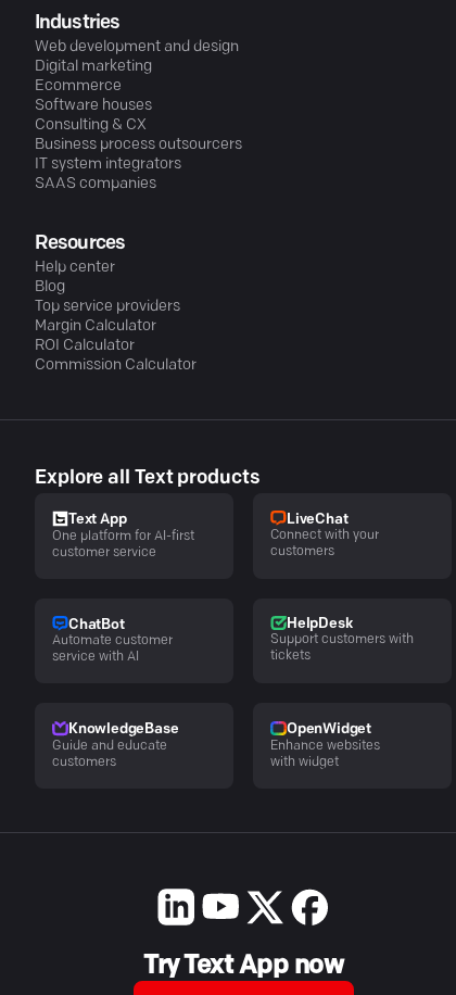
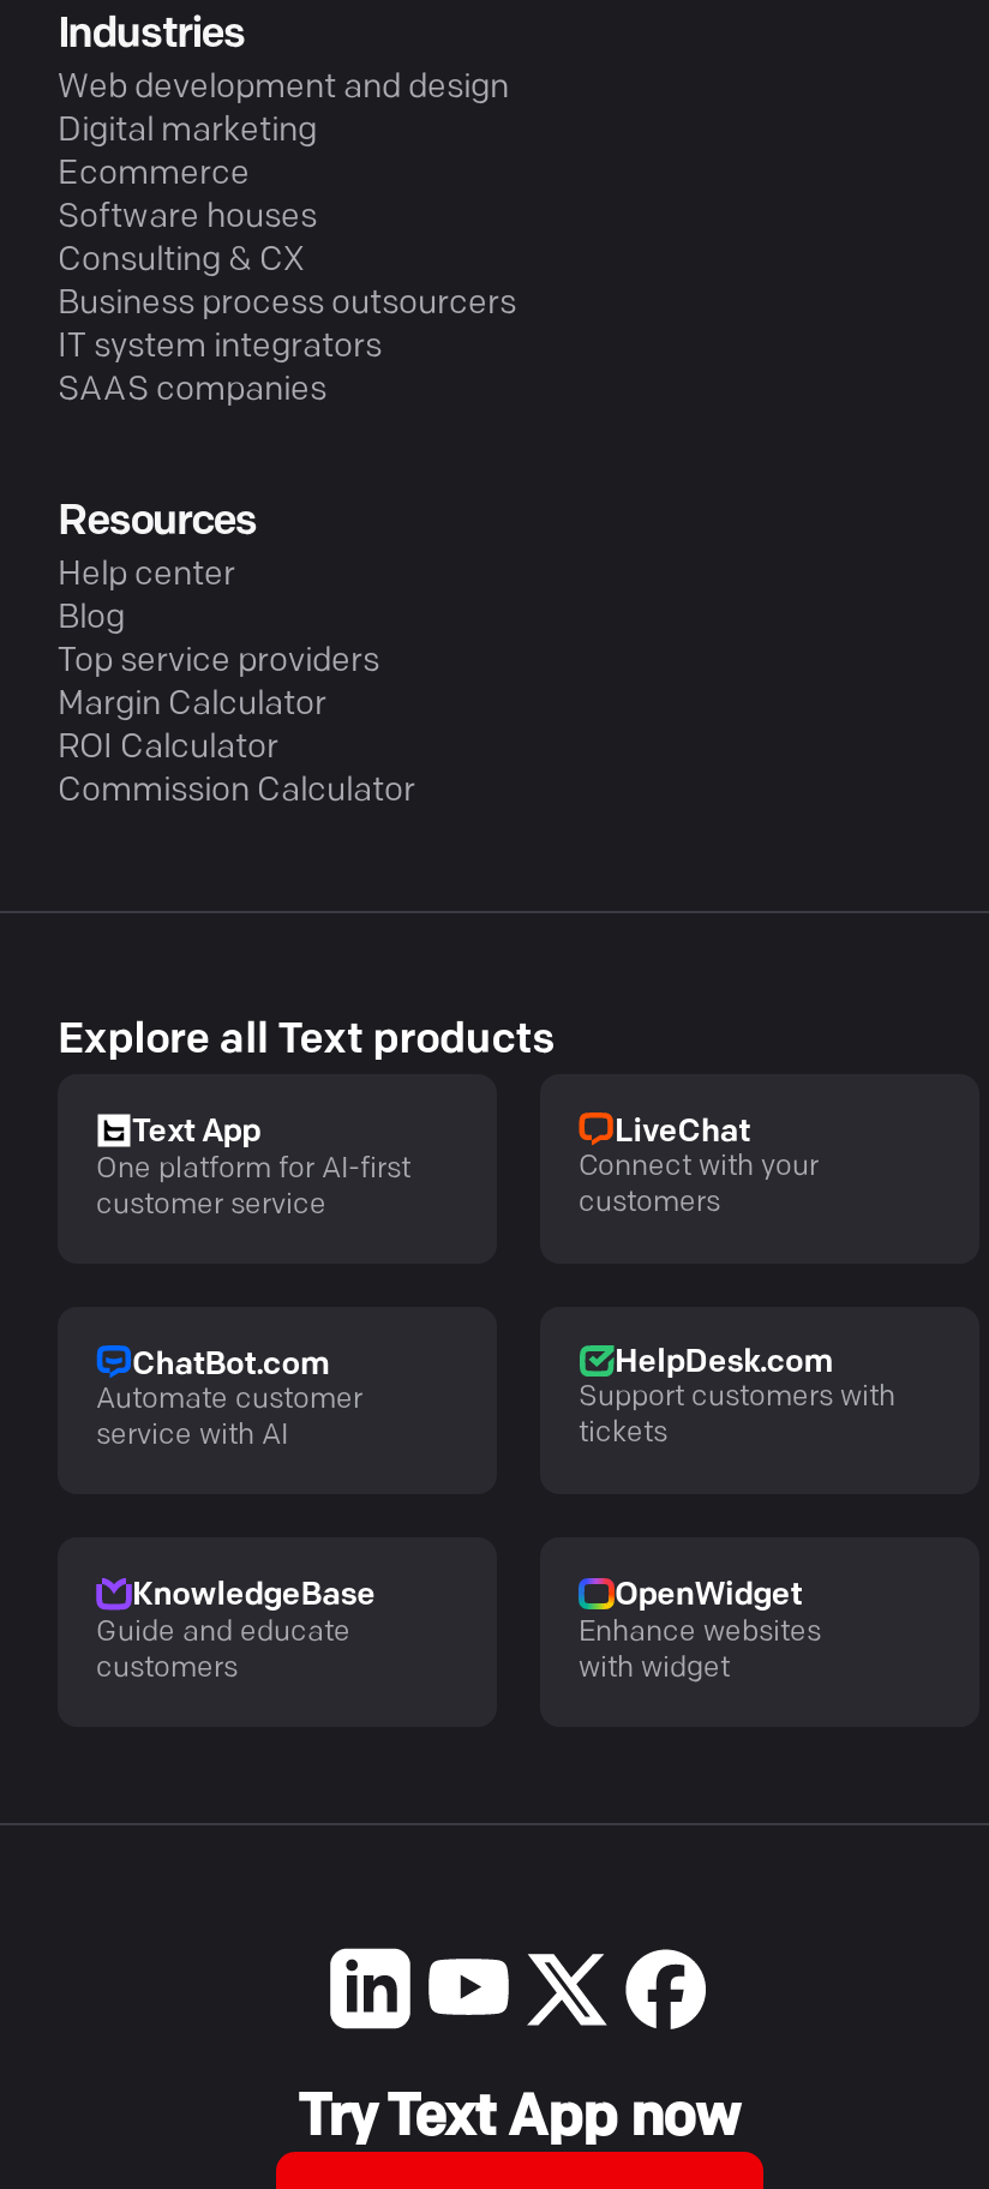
- ChatBot
+ ChatBot.com

- HelpDesk
+ HelpDesk.com
